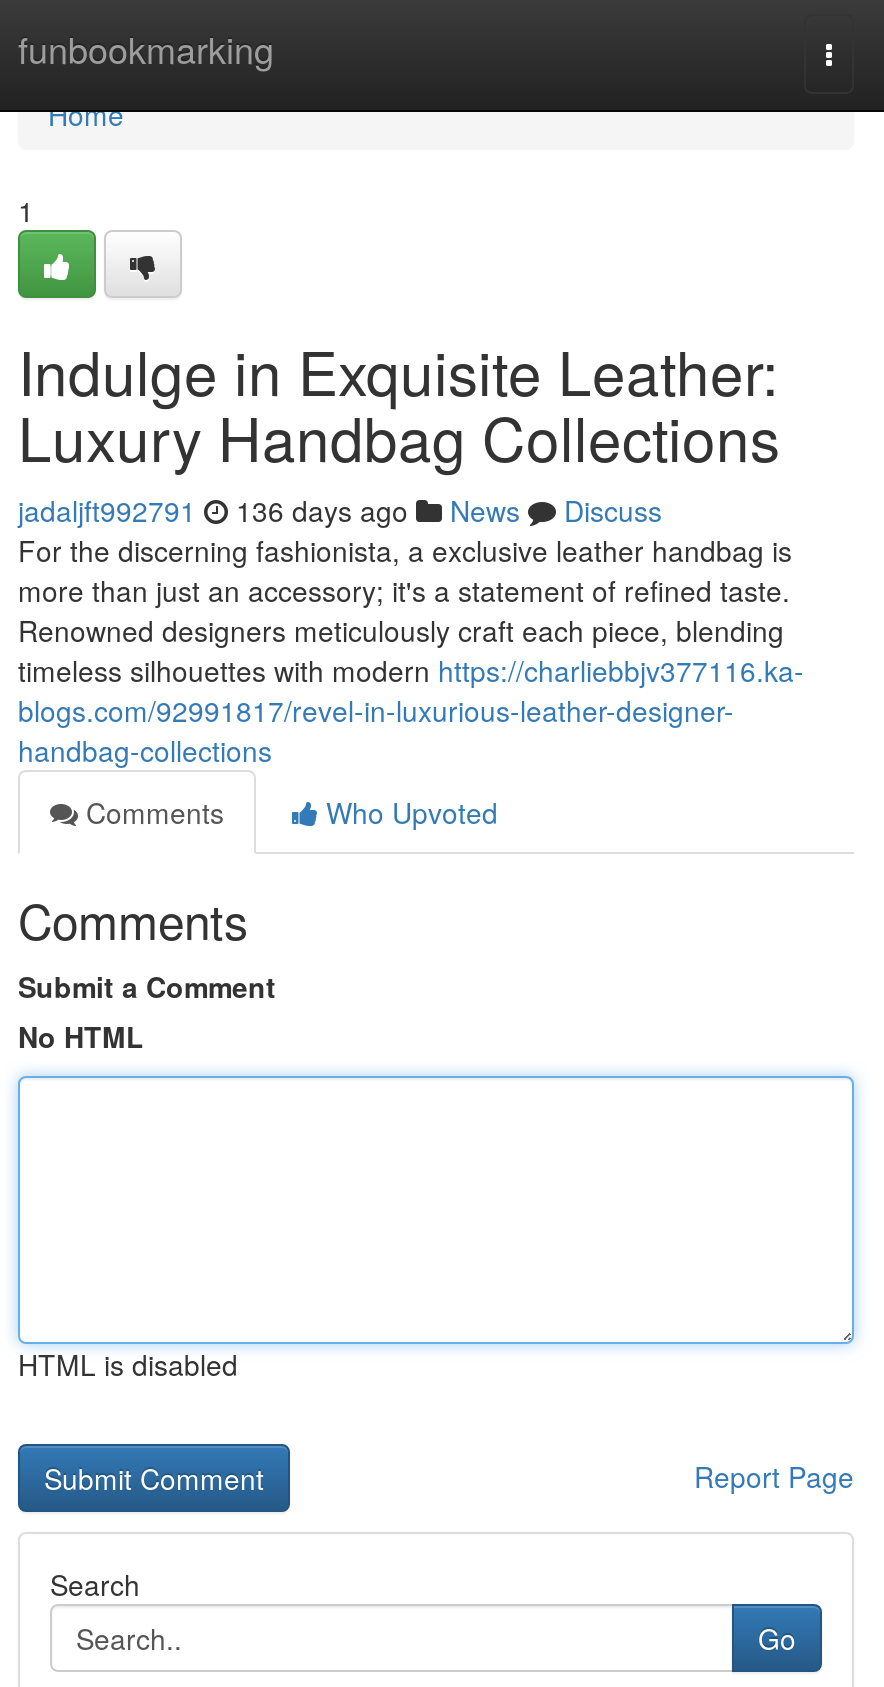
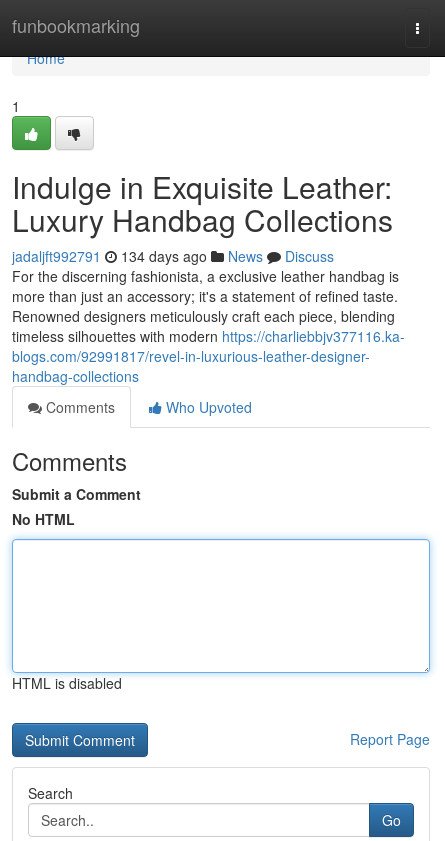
- jadaljft992791 136 days ago News Discuss
+ jadaljft992791 134 days ago News Discuss
